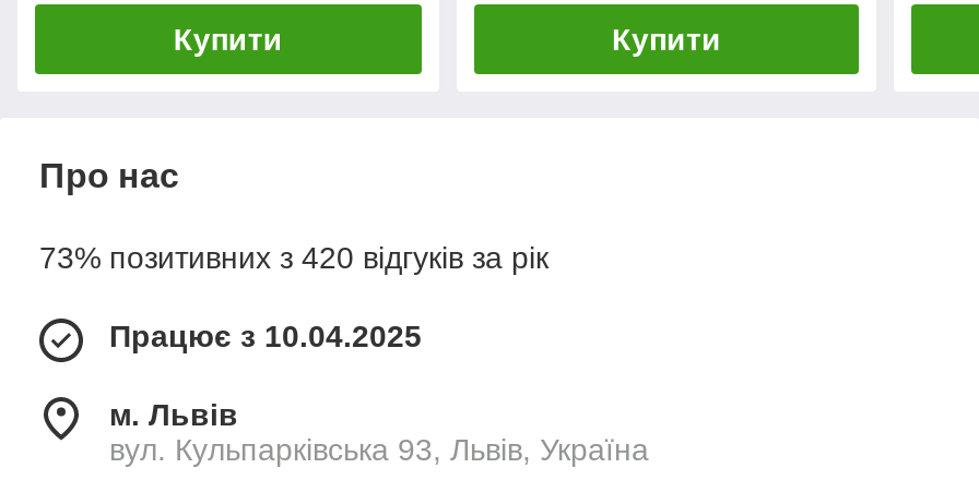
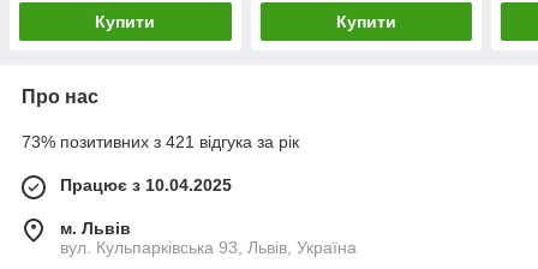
- 73% позитивних з 420 відгуків за рік
+ 73% позитивних з 421 відгука за рік
